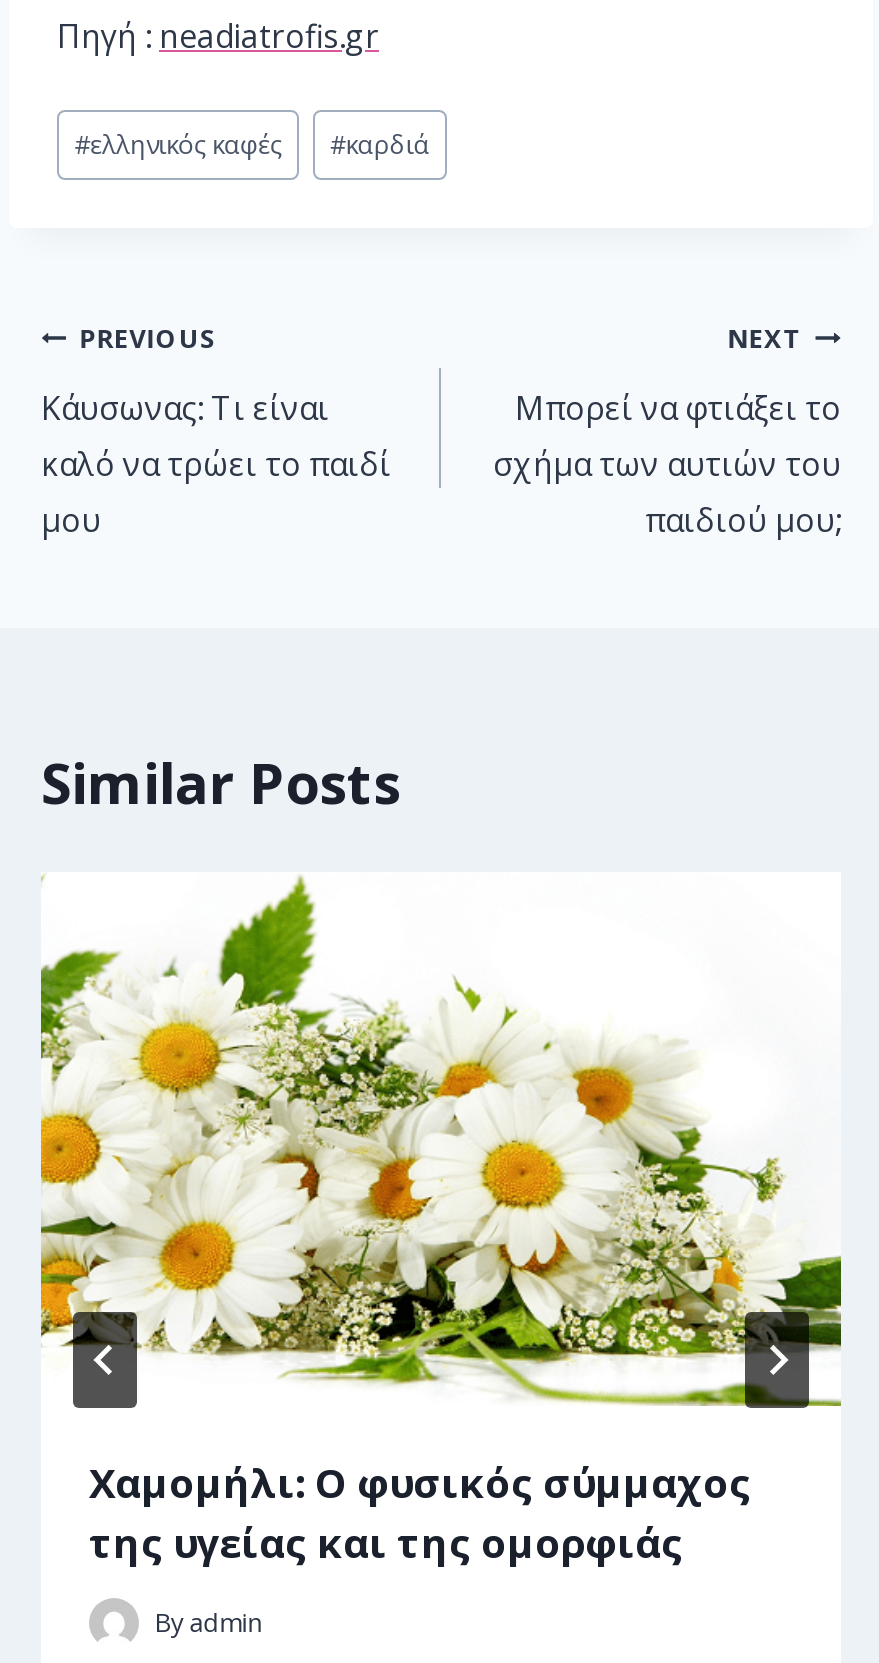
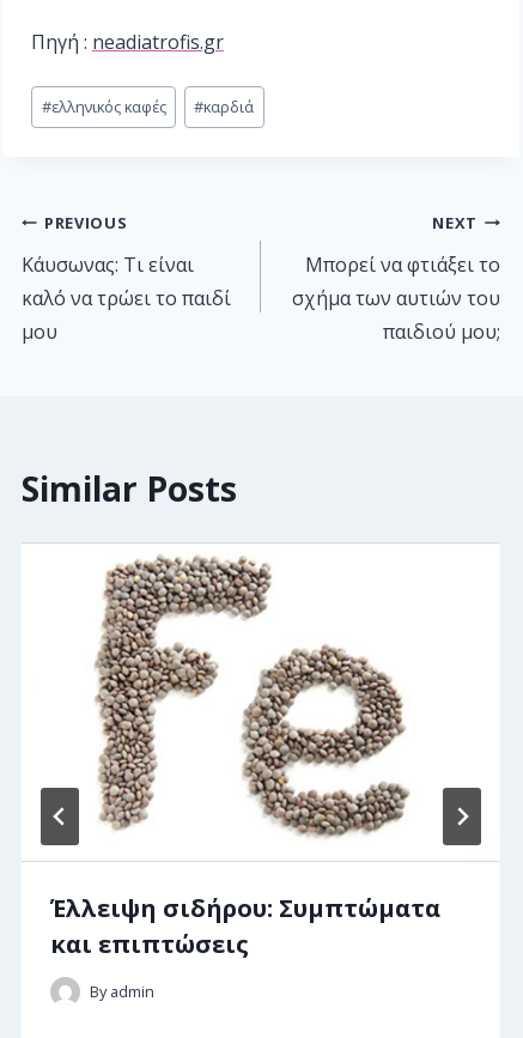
- [image]
- Xαμομήλι: Ο φυσικός σύμμαχος
- της υγείας και της ομορφιάς
+ [image]
+ Έλλειψη σιδήρου: Συμπτώματα
+ και επιπτώσεις
